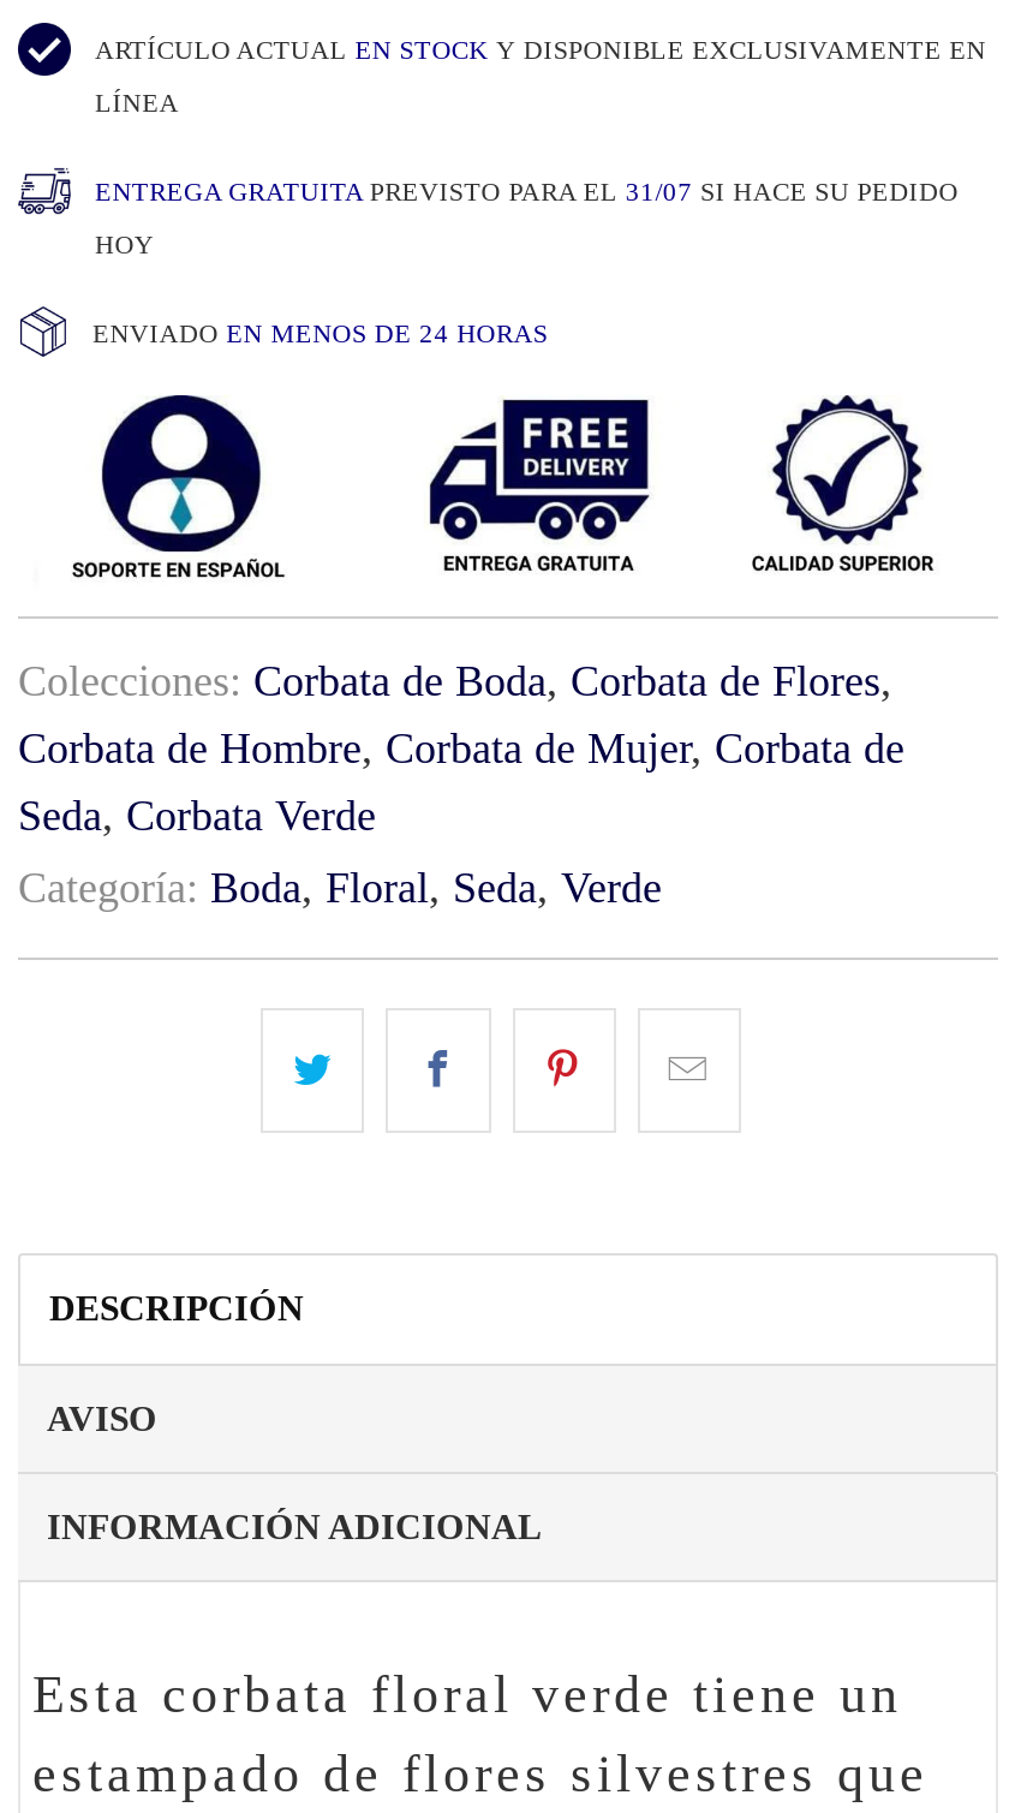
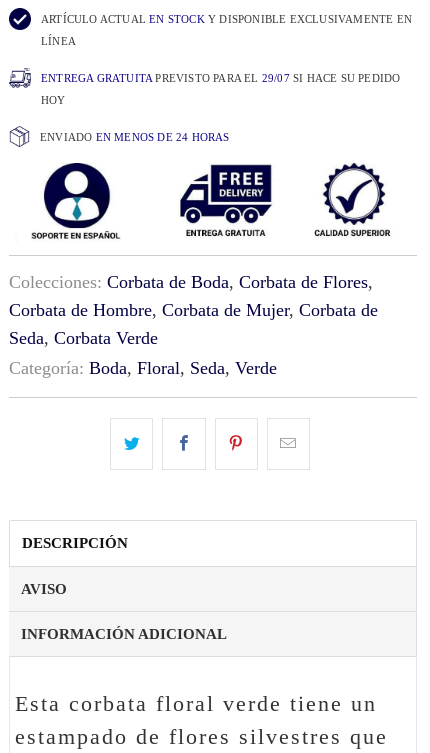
- ENTREGA GRATUITA PREVISTO PARA EL 31/07 SI HACE SU PEDIDO
+ ENTREGA GRATUITA PREVISTO PARA EL 29/07 SI HACE SU PEDIDO
